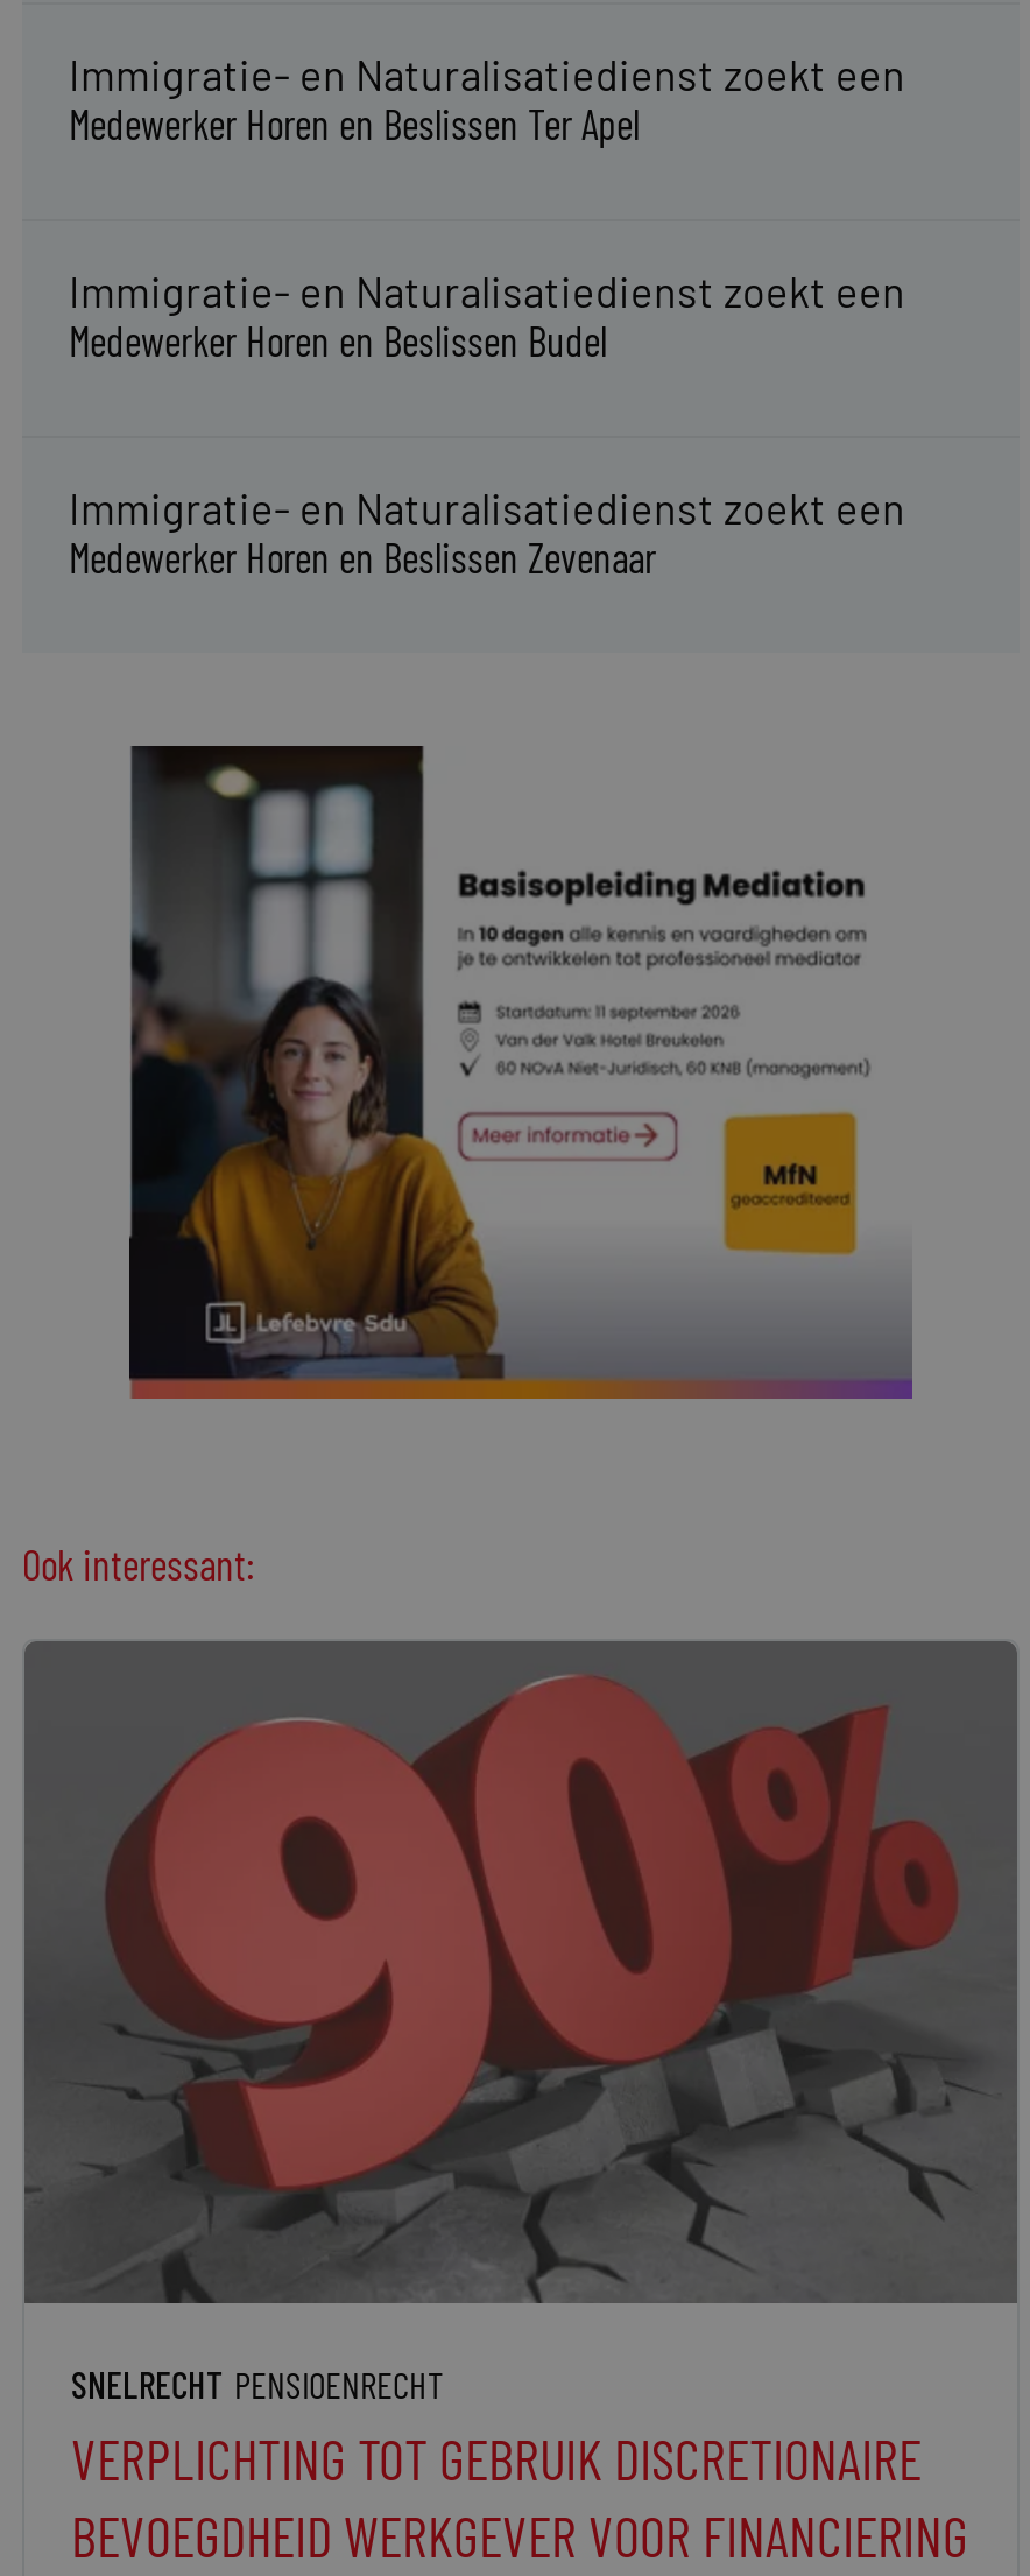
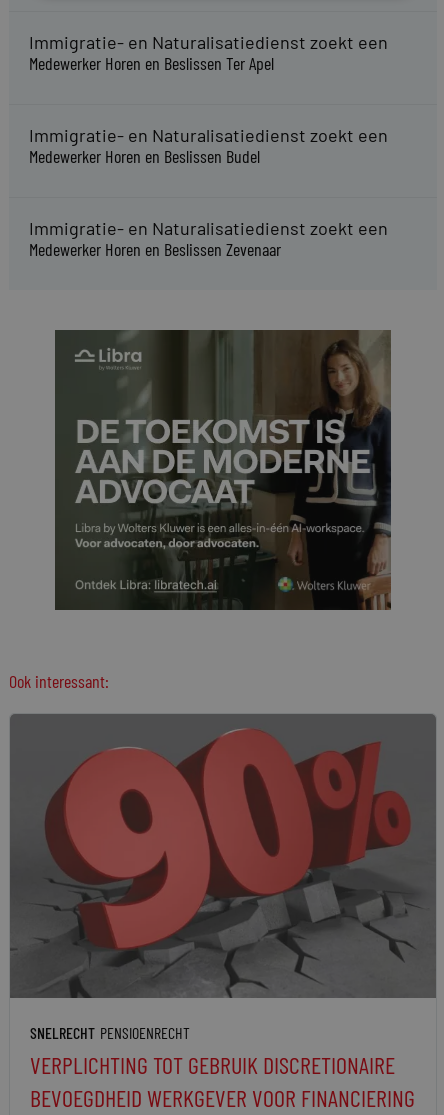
- [image]
+ [image]
